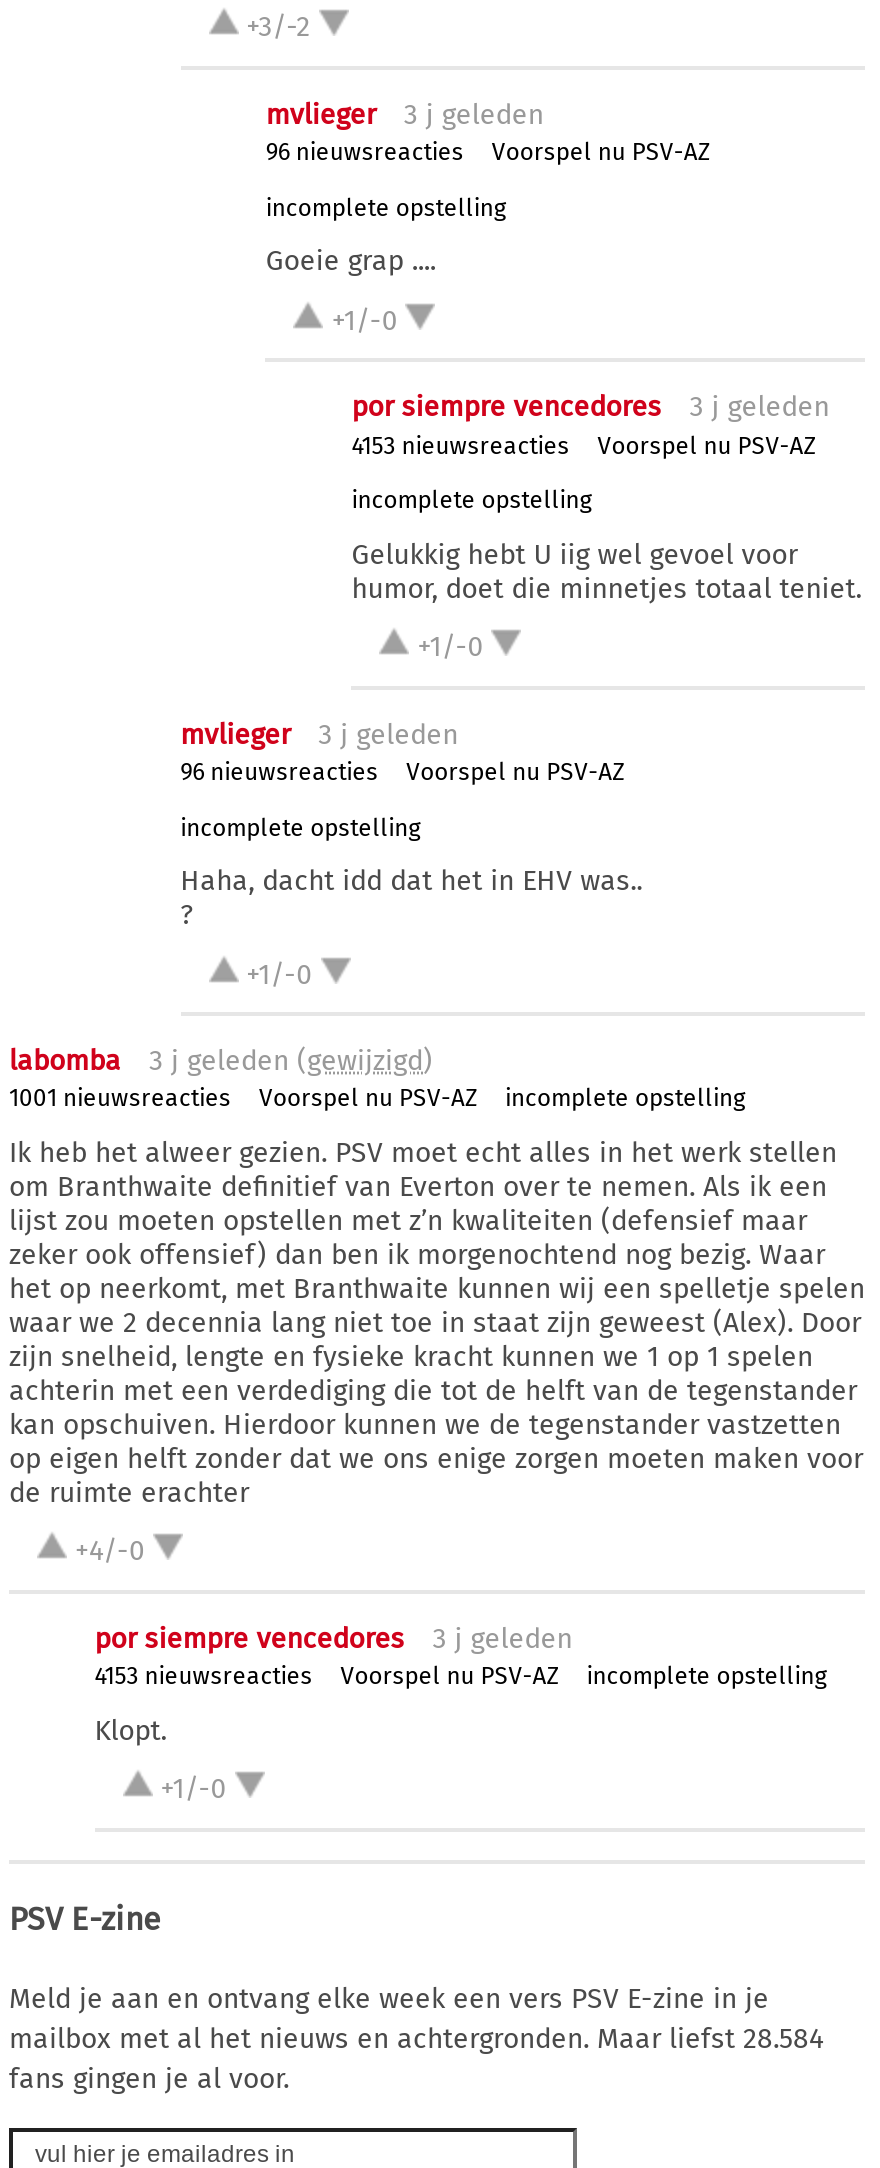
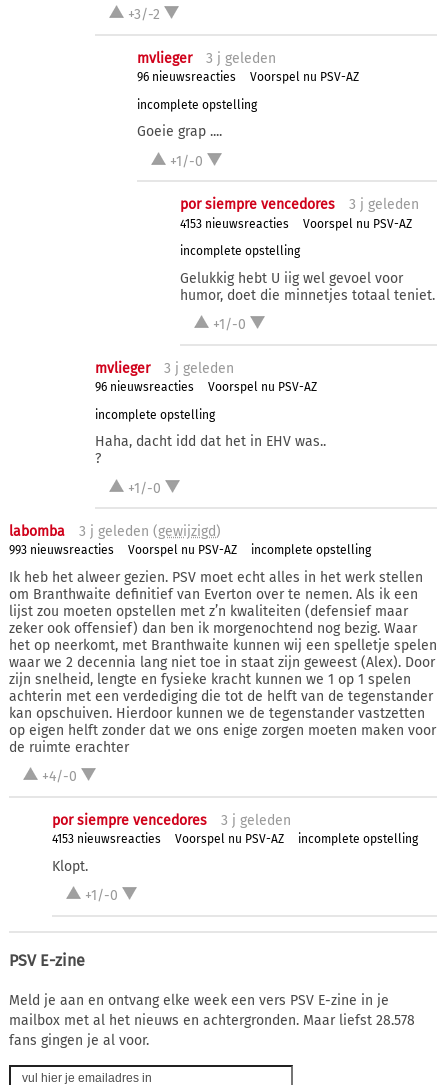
- 1001 nieuwsreacties
+ 993 nieuwsreacties

- mailbox met al het nieuws en achtergronden. Maar liefst 28.584
+ mailbox met al het nieuws en achtergronden. Maar liefst 28.578
